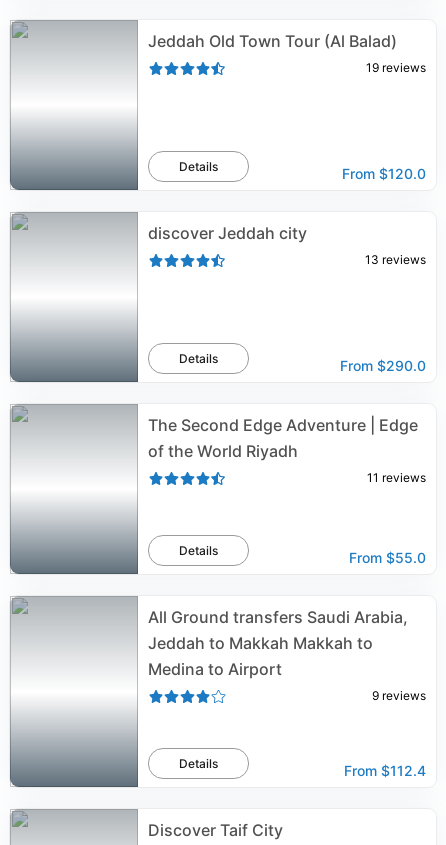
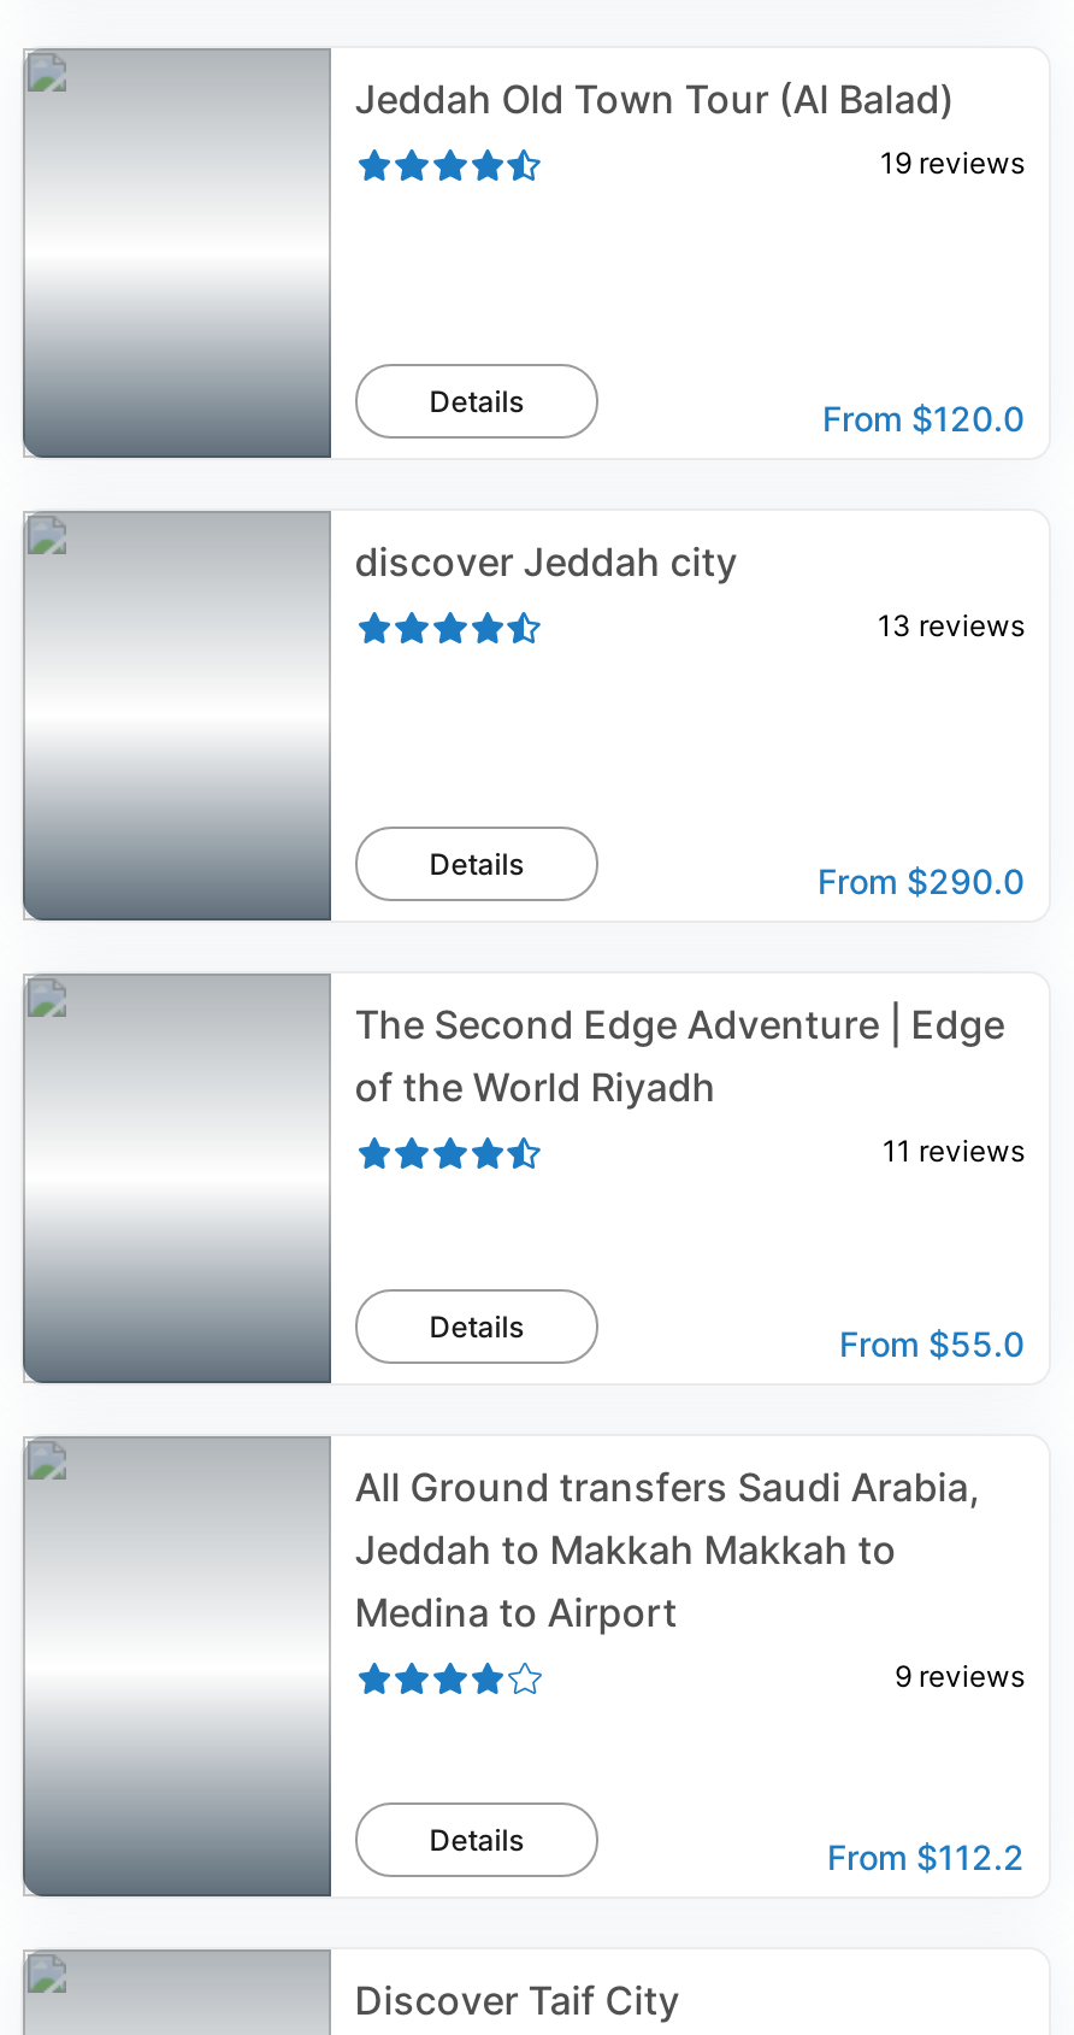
- From $112.4
+ From $112.2
